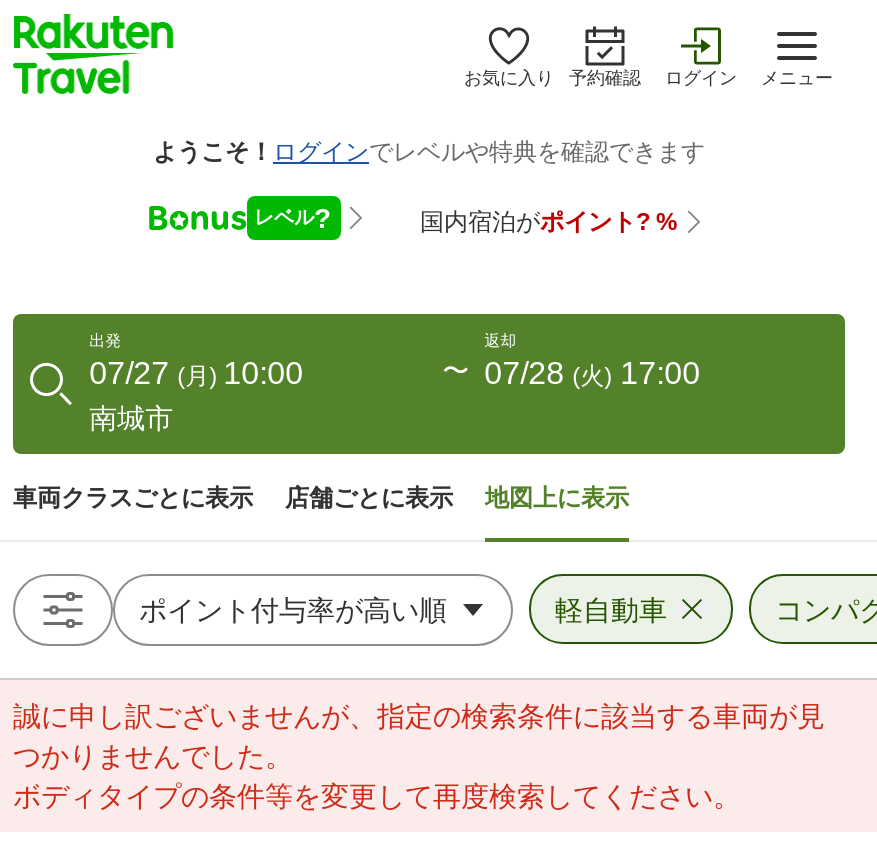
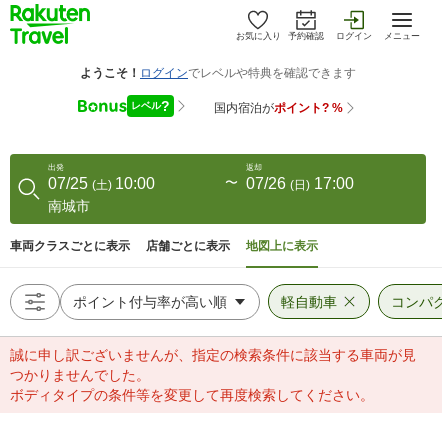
- 07/27 (月) 10:00
+ 07/25 (土) 10:00

- 07/28 (火) 17:00
+ 07/26 (日) 17:00
